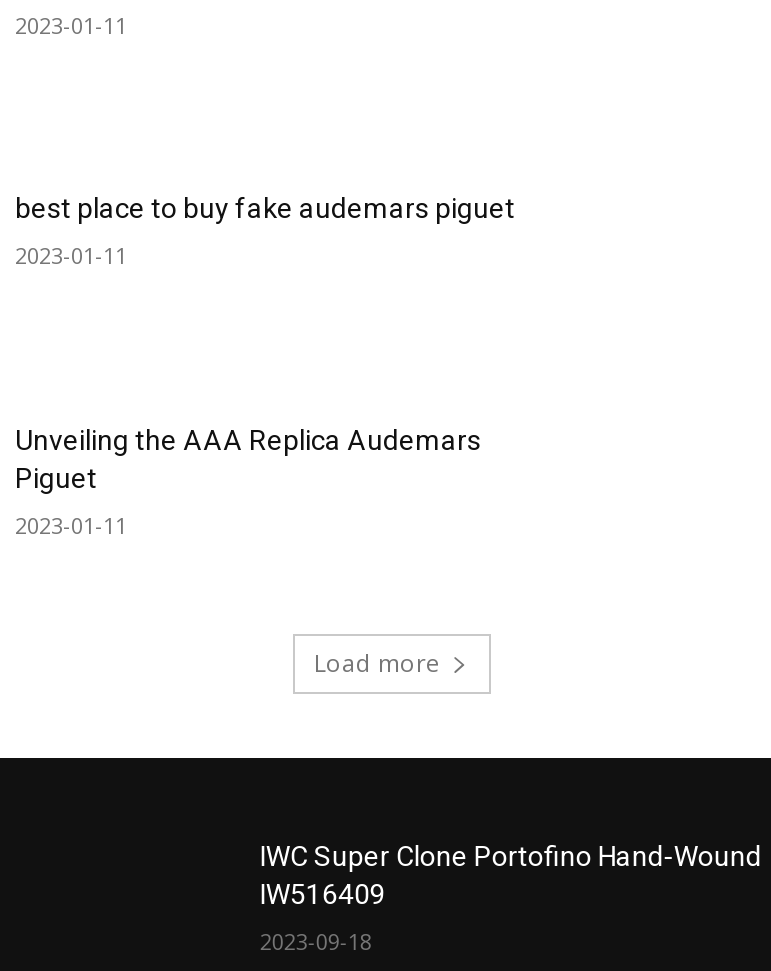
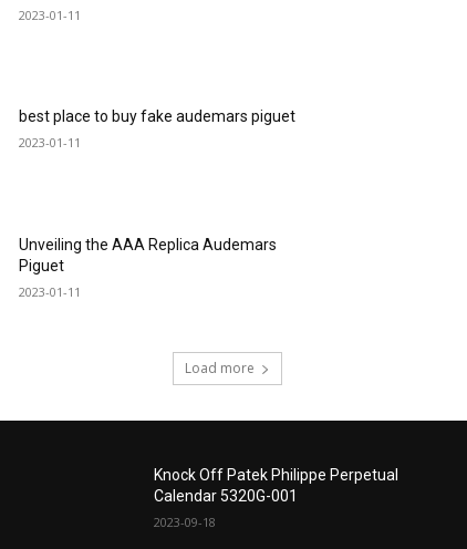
- IWC Super Clone Portofino Hand-Wound
- IW516409
+ Knock Off Patek Philippe Perpetual
+ Calendar 5320G-001
